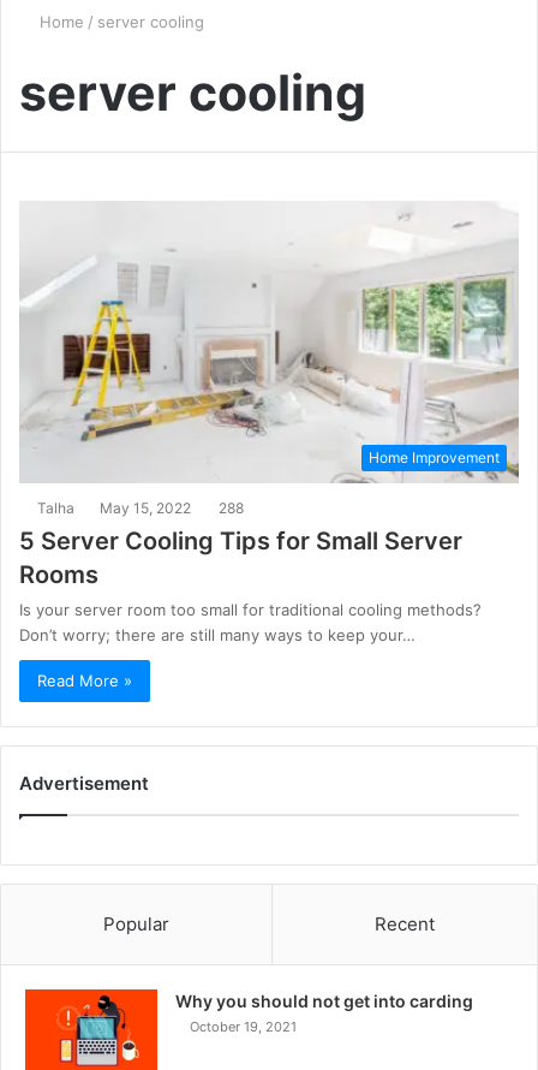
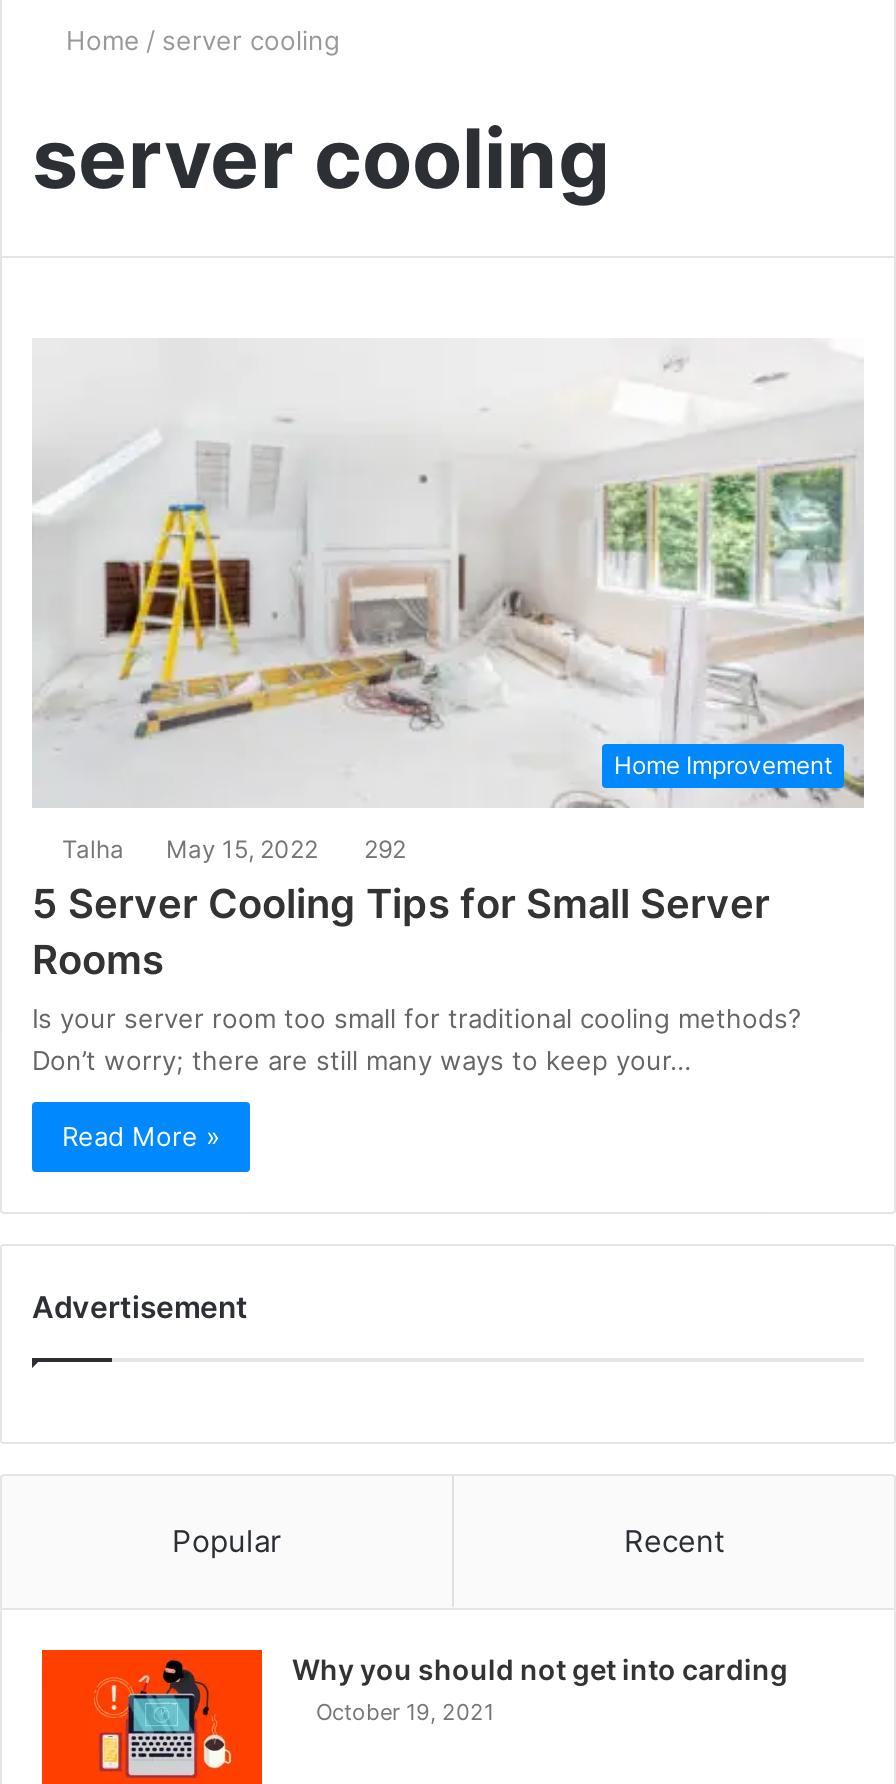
- Talha May 15, 2022 288
+ Talha May 15, 2022 292
